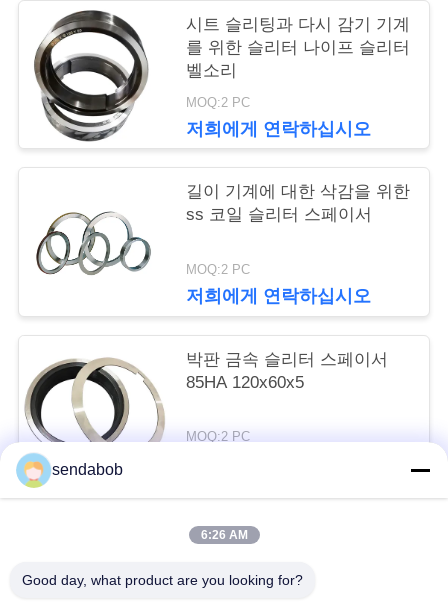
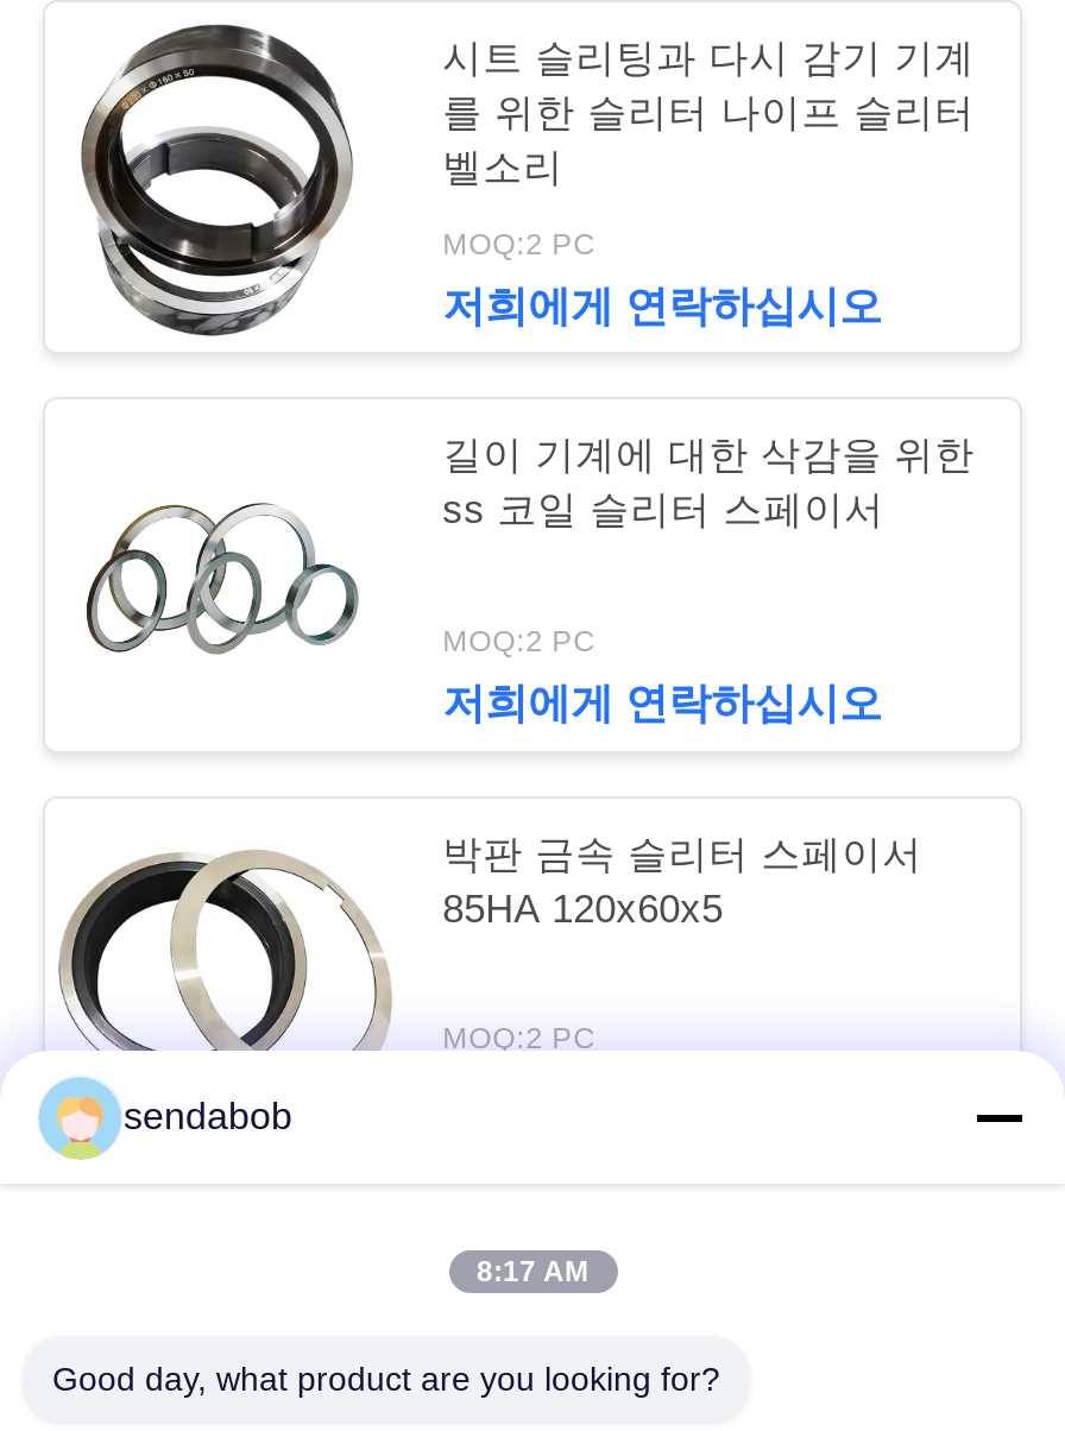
- 6:26 AM
+ 8:17 AM
